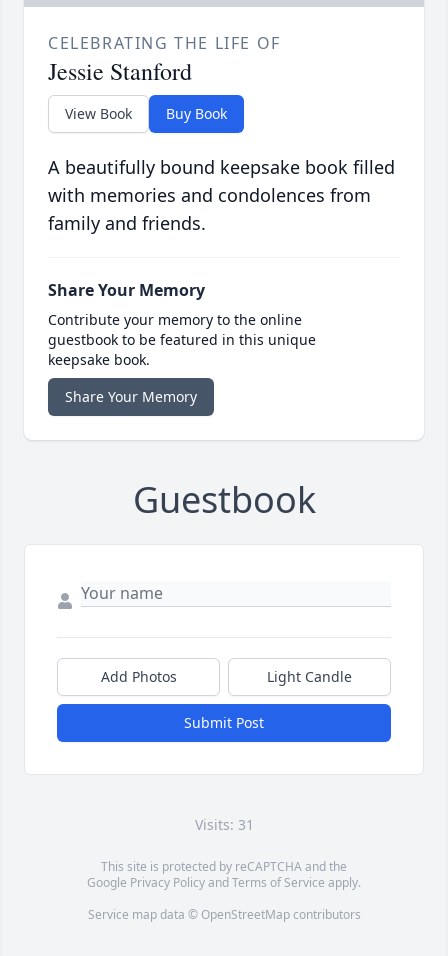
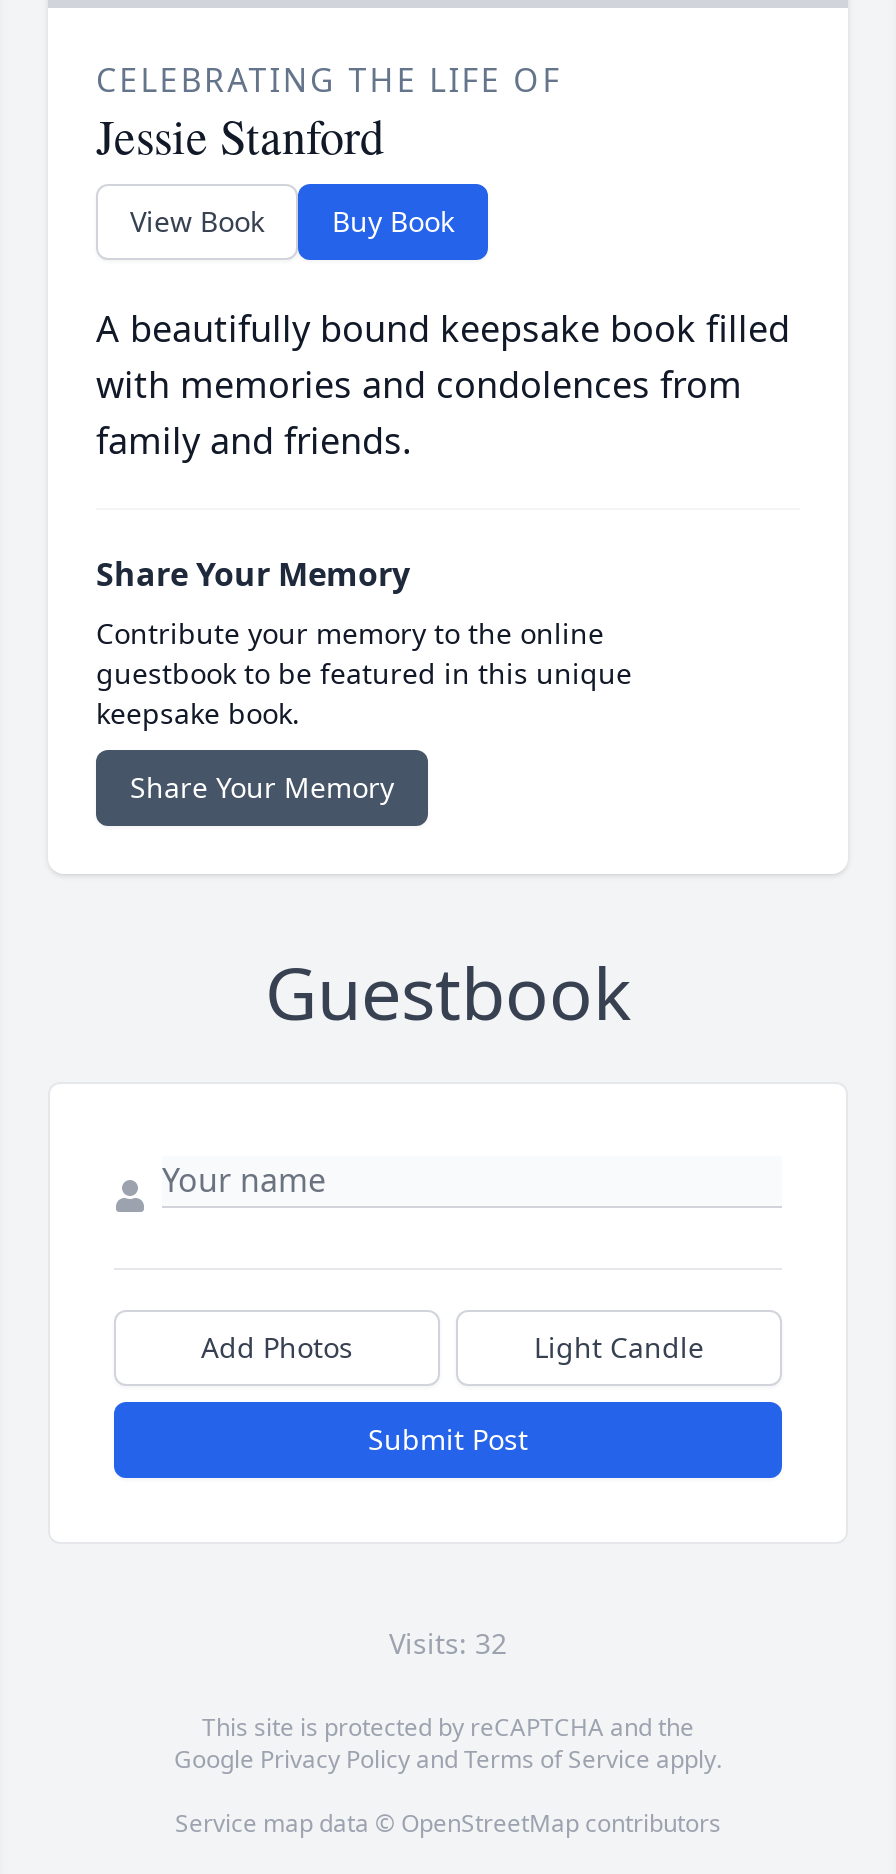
- Visits: 31
+ Visits: 32
